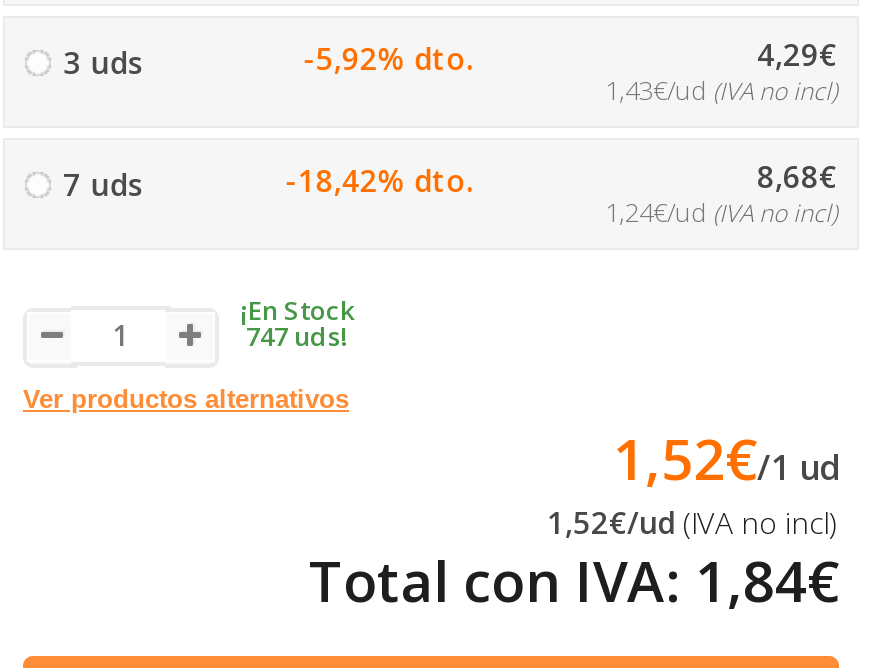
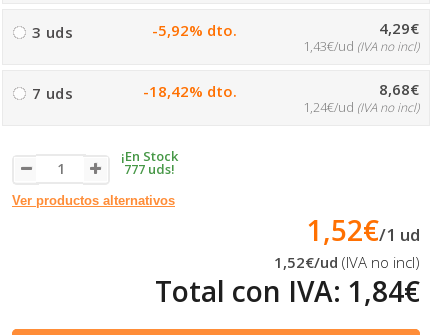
- 747 uds!
+ 777 uds!
